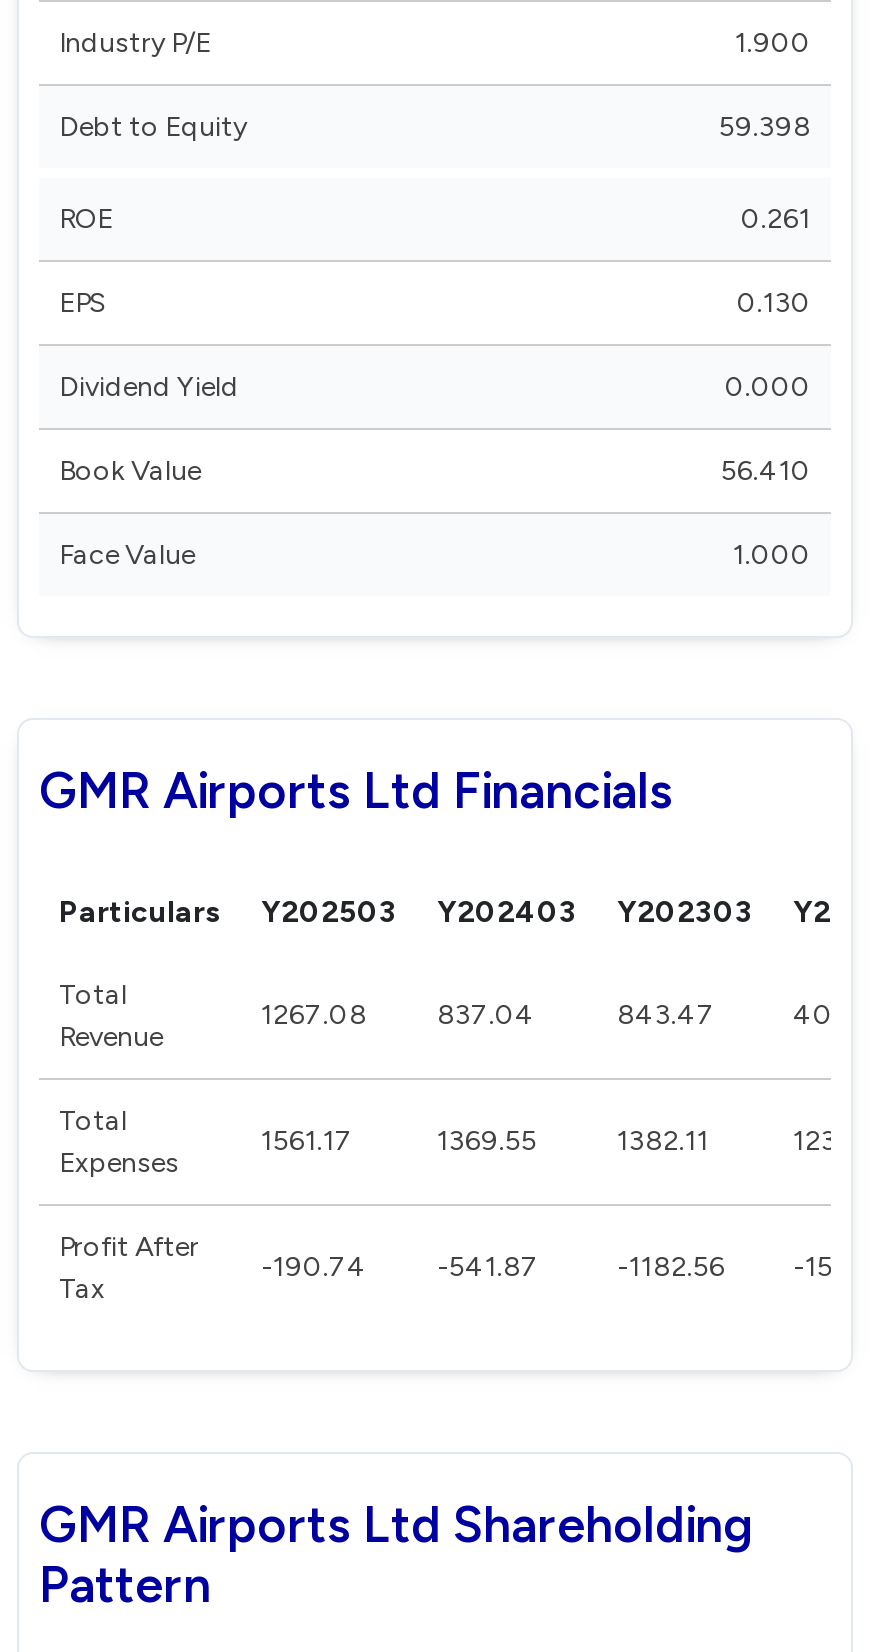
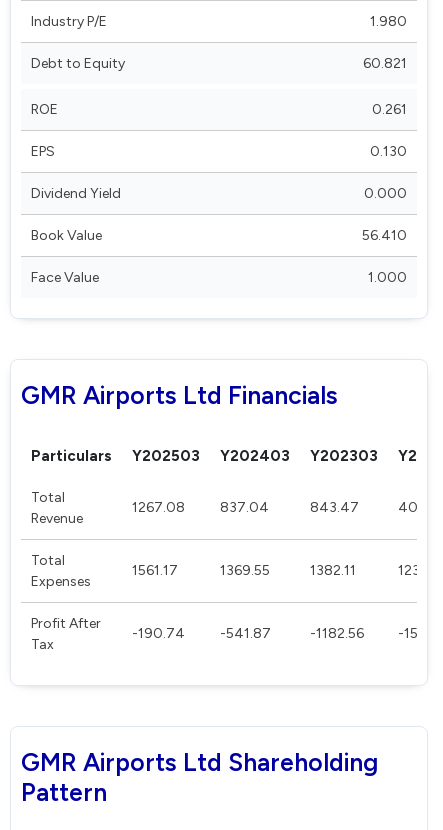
- 1.900
+ 1.980

- 59.398
+ 60.821
